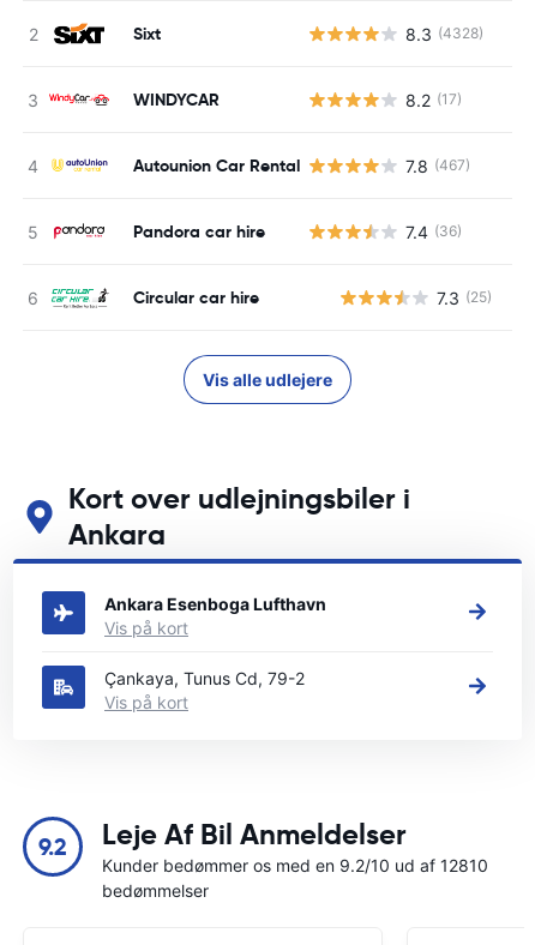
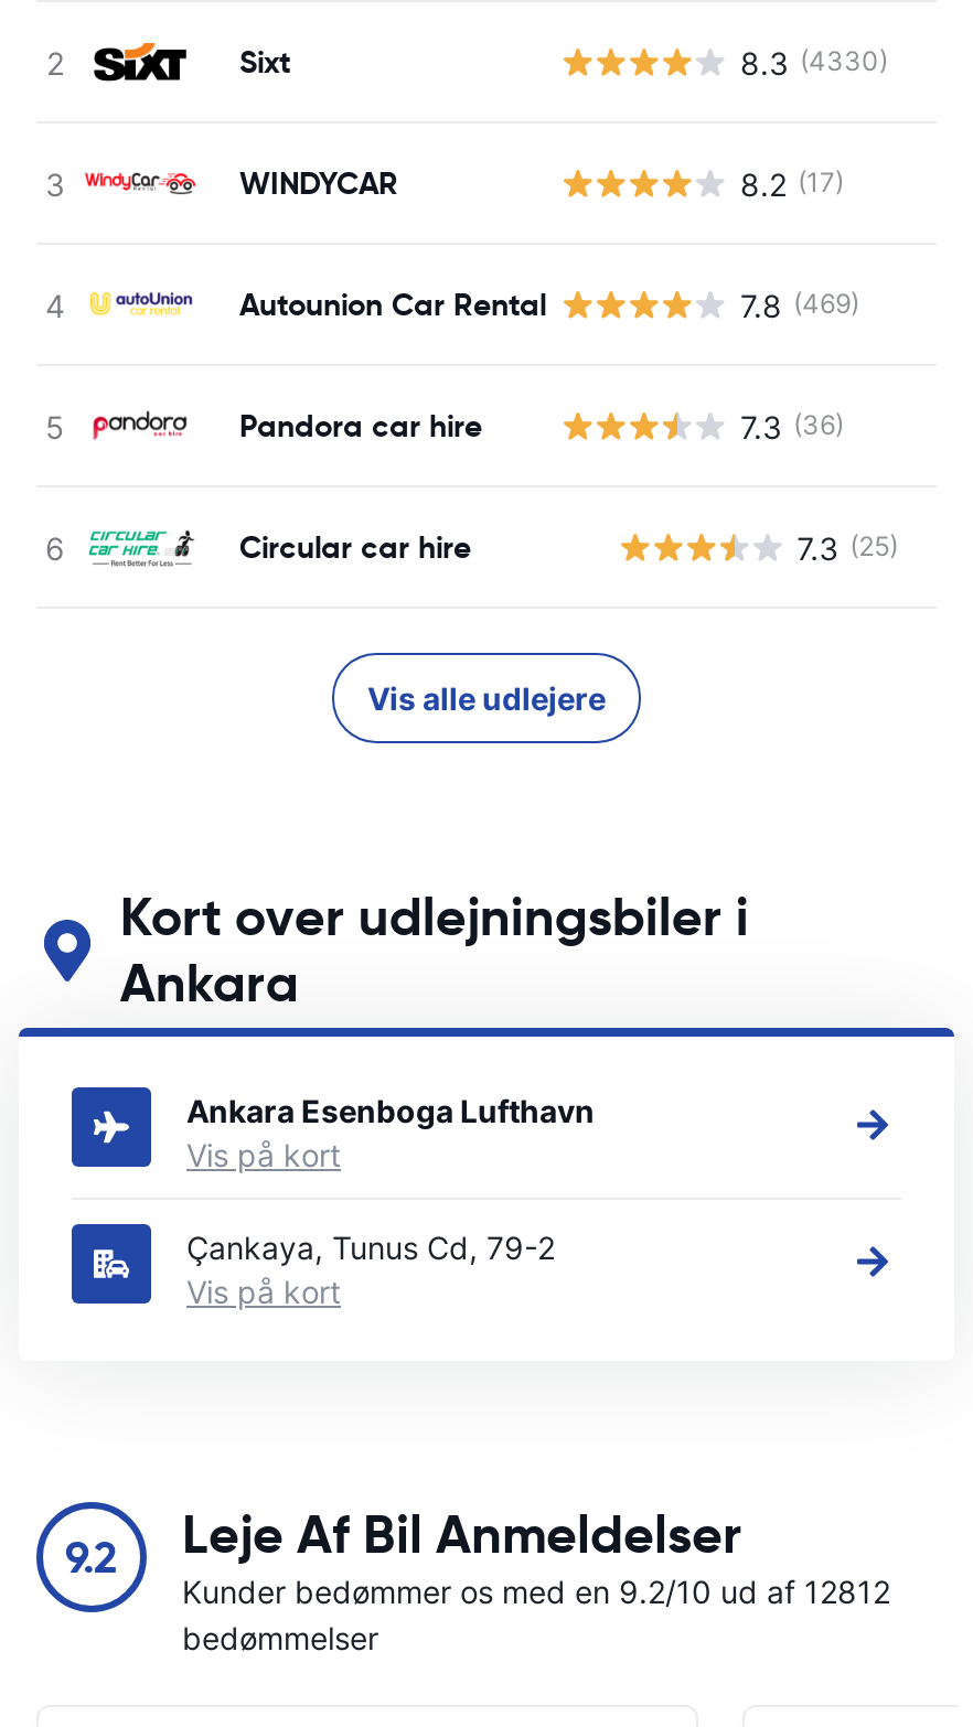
- 8.3 (4328)
+ 8.3 (4330)

- 7.8 (467)
+ 7.8 (469)

- 7.4 (36)
+ 7.3 (36)

- Kunder bedømmer os med en 9.2/10 ud af 12810
+ Kunder bedømmer os med en 9.2/10 ud af 12812
